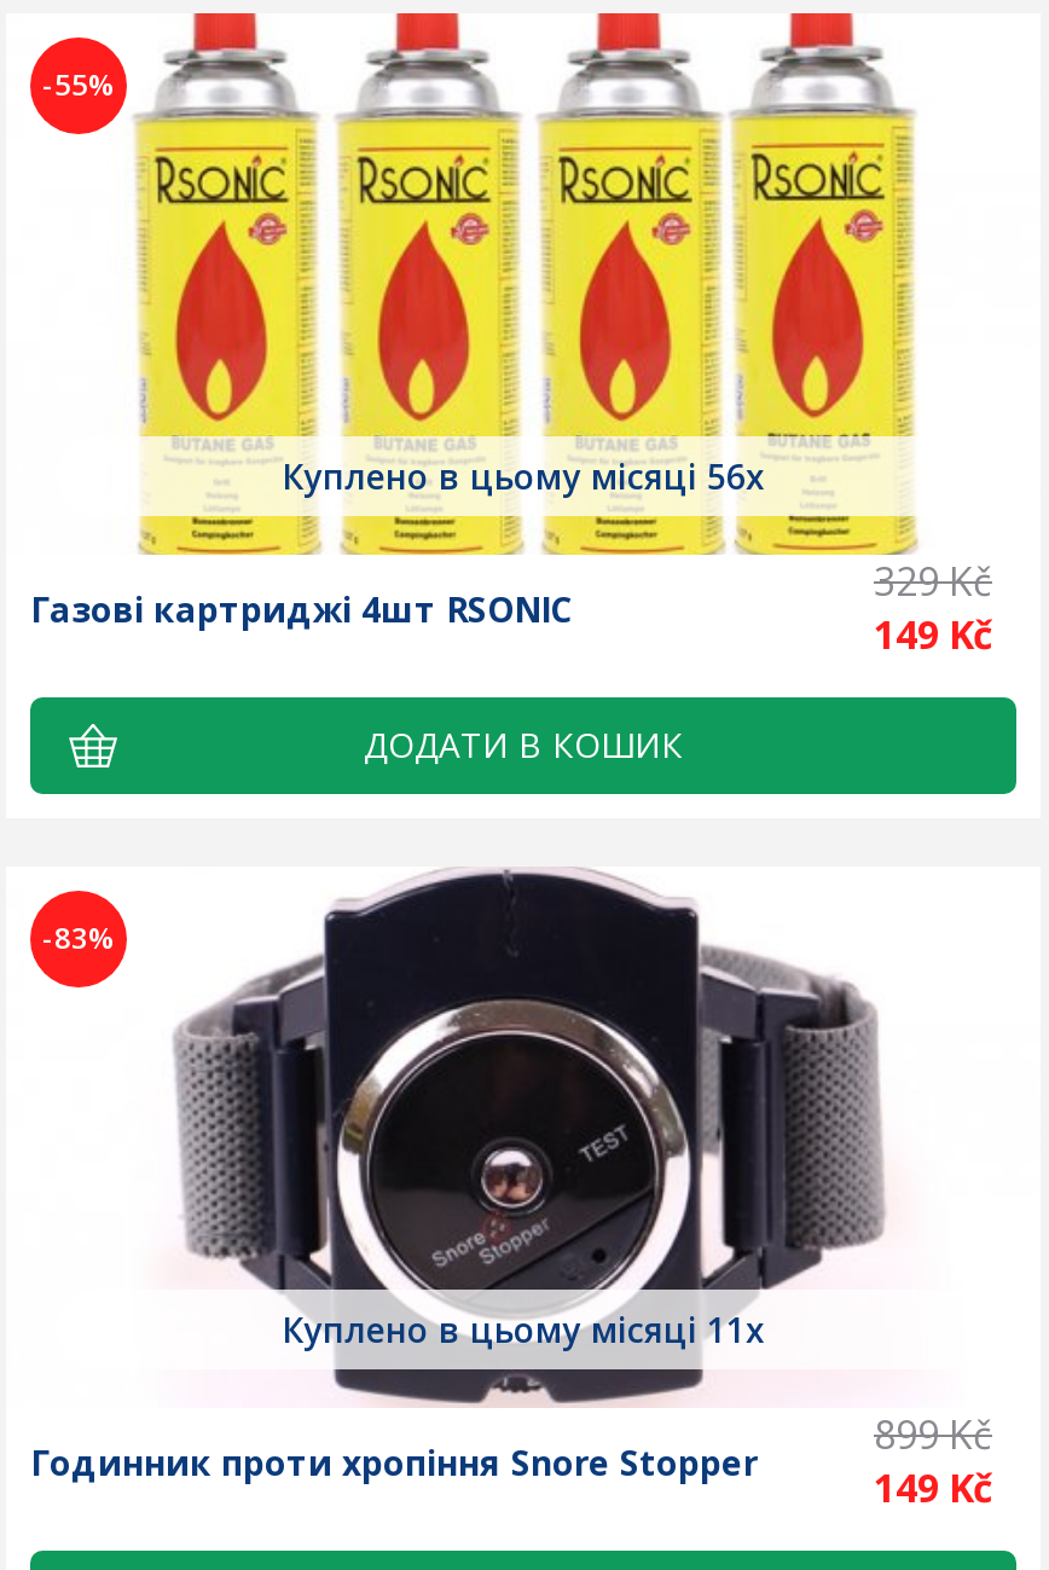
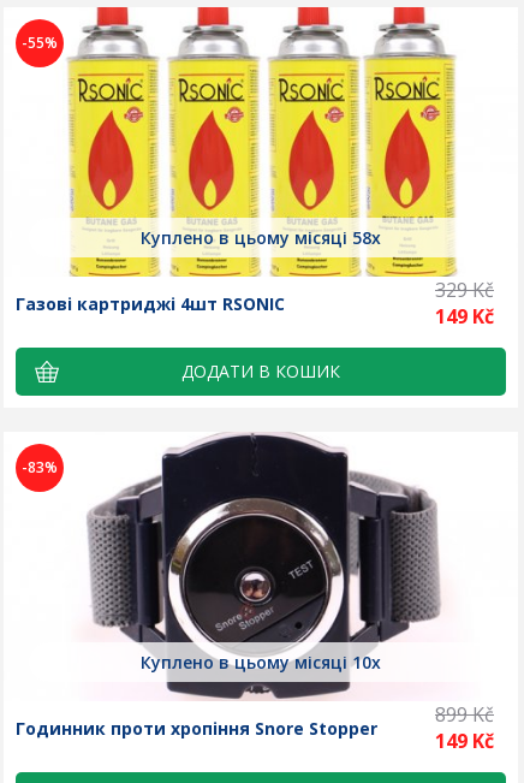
- Куплено в цьому місяці 56x
+ Куплено в цьому місяці 58x

- Куплено в цьому місяці 11x
+ Куплено в цьому місяці 10x
